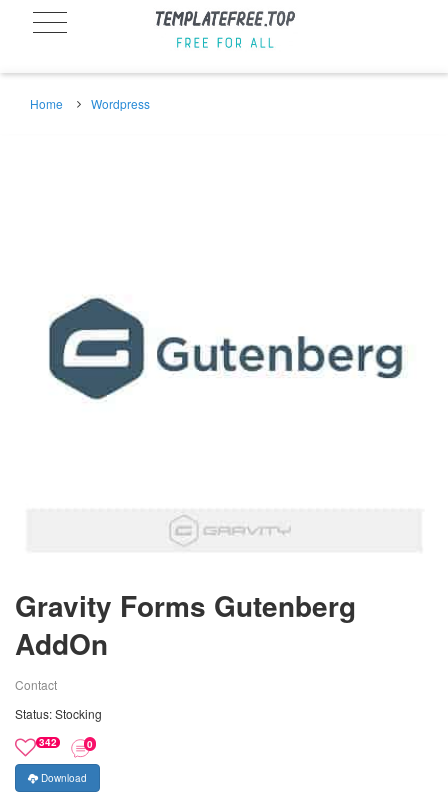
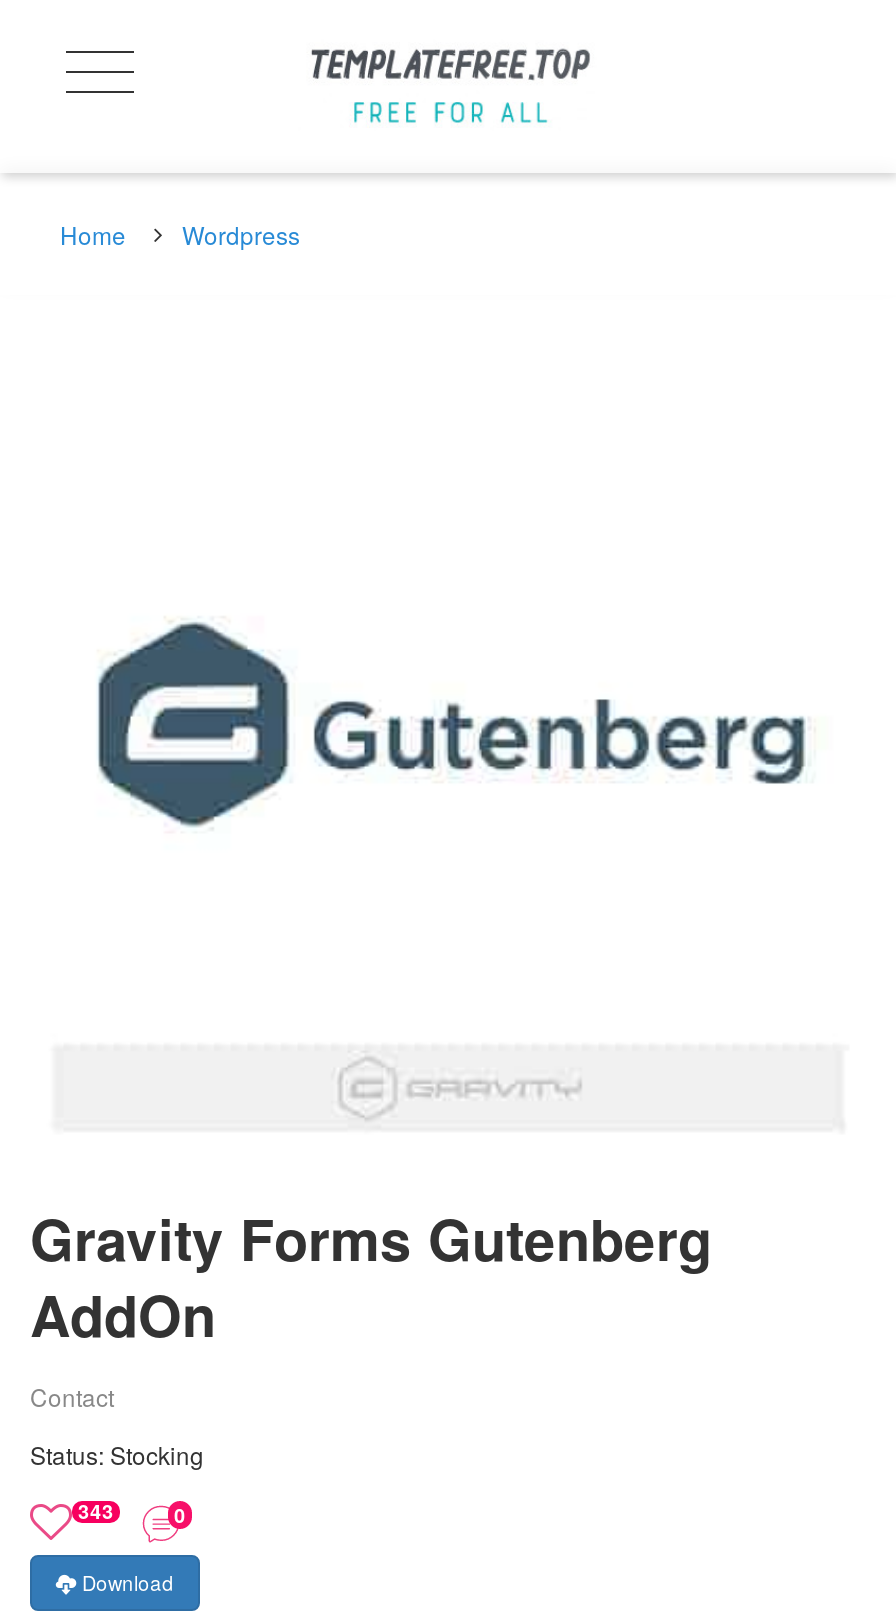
- 342
+ 343
